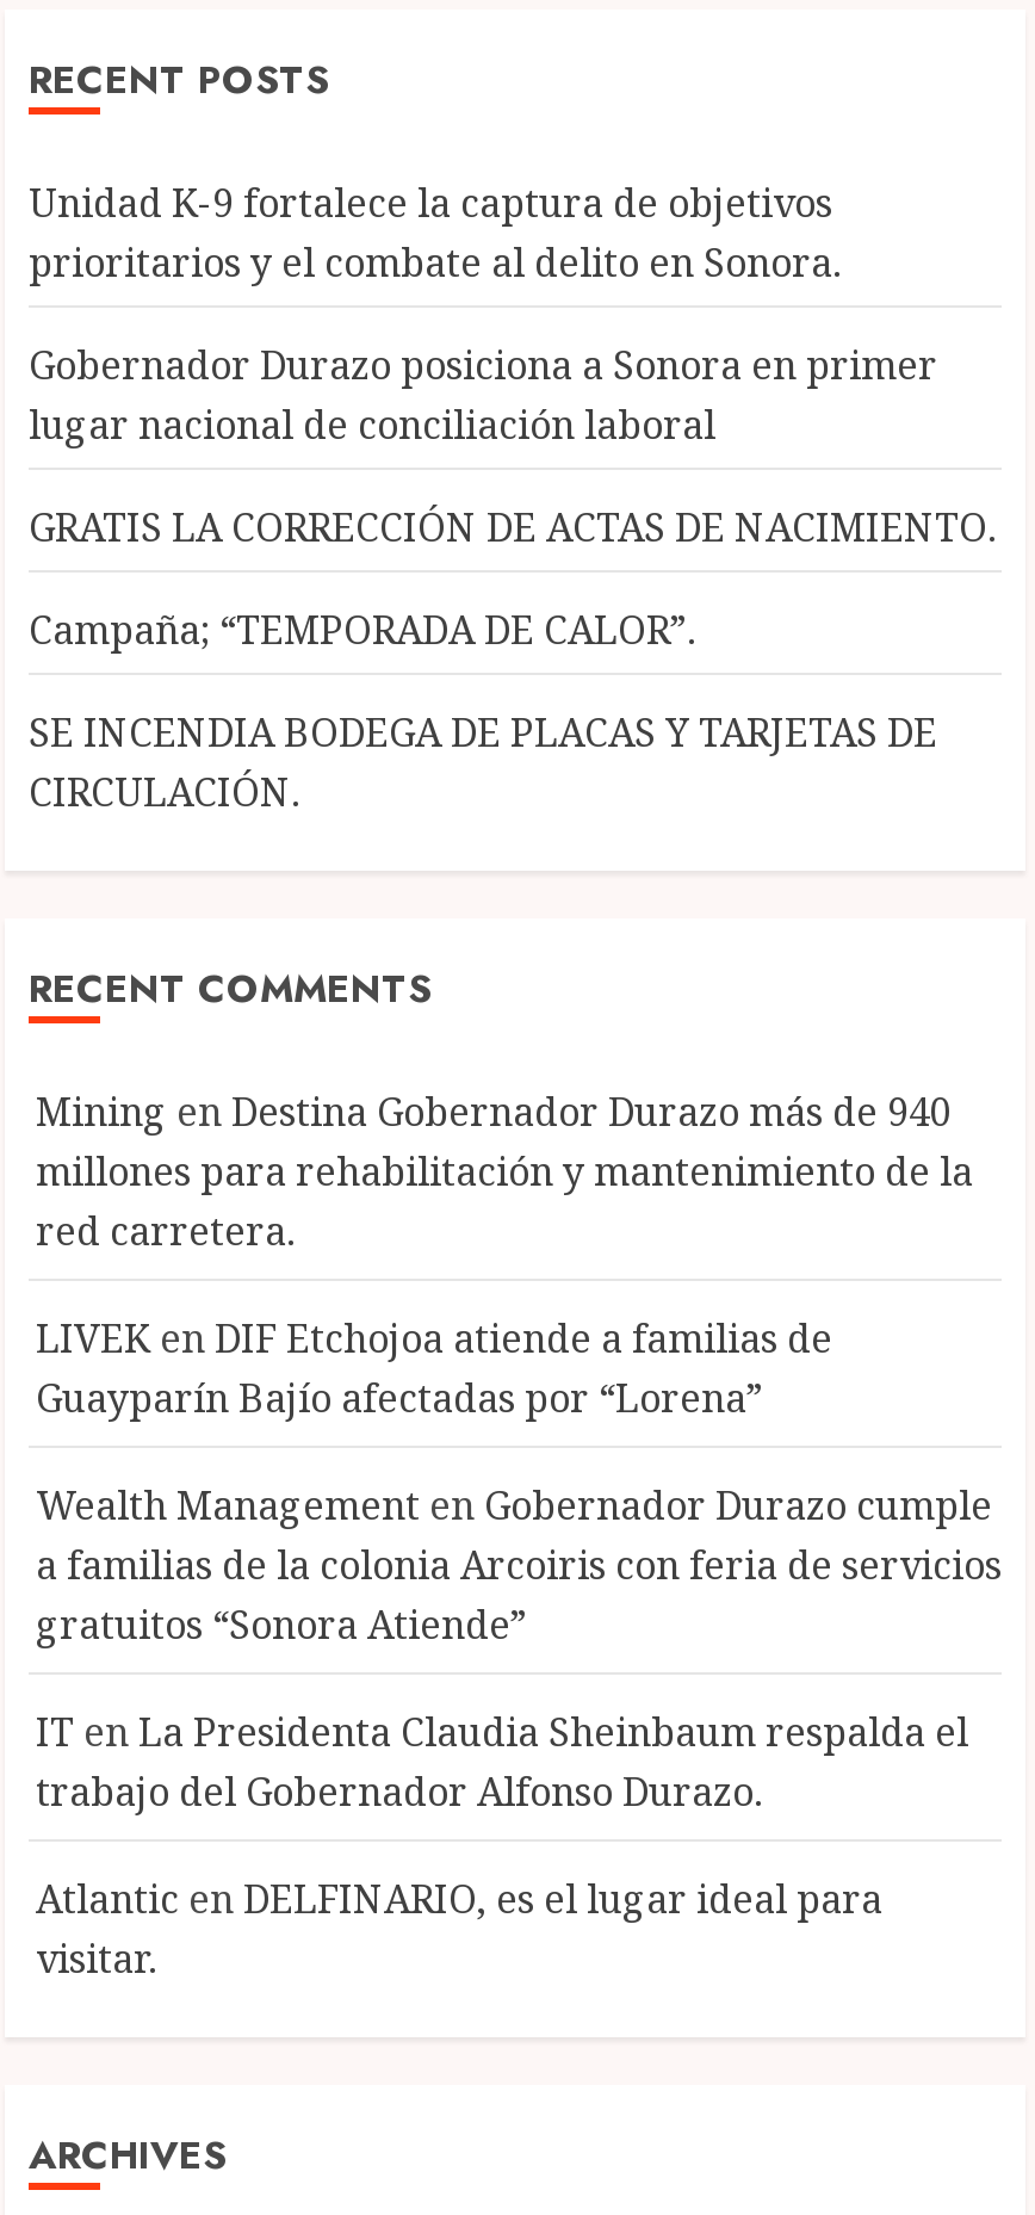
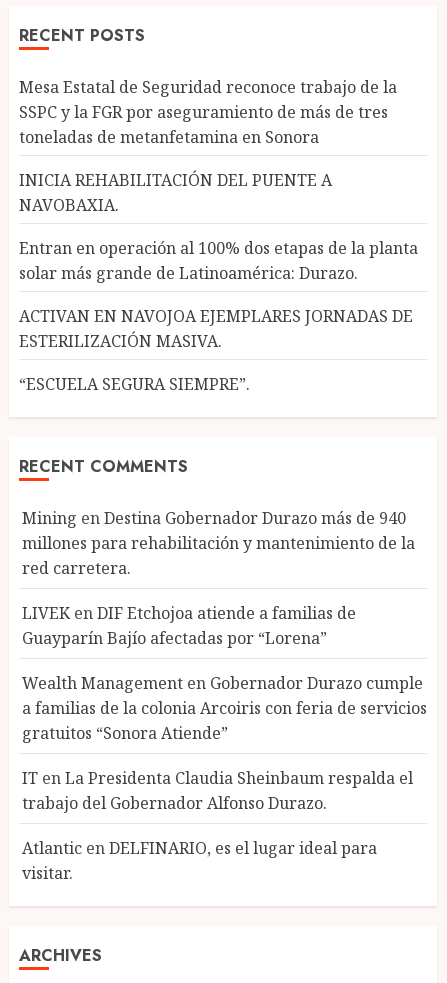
- Unidad K-9 fortalece la captura de objetivos
- prioritarios y el combate al delito en Sonora.
+ Mesa Estatal de Seguridad reconoce trabajo de la
+ SSPC y la FGR por aseguramiento de más de tres
+ toneladas de metanfetamina en Sonora

- Gobernador Durazo posiciona a Sonora en primer
- lugar nacional de conciliación laboral
+ INICIA REHABILITACIÓN DEL PUENTE A
+ NAVOBAXIA.

- GRATIS LA CORRECCIÓN DE ACTAS DE NACIMIENTO.
+ Entran en operación al 100% dos etapas de la planta
+ solar más grande de Latinoamérica: Durazo.

- Campaña; “TEMPORADA DE CALOR”.
+ ACTIVAN EN NAVOJOA EJEMPLARES JORNADAS DE
+ ESTERILIZACIÓN MASIVA.

- SE INCENDIA BODEGA DE PLACAS Y TARJETAS DE
- CIRCULACIÓN.
+ “ESCUELA SEGURA SIEMPRE”.
